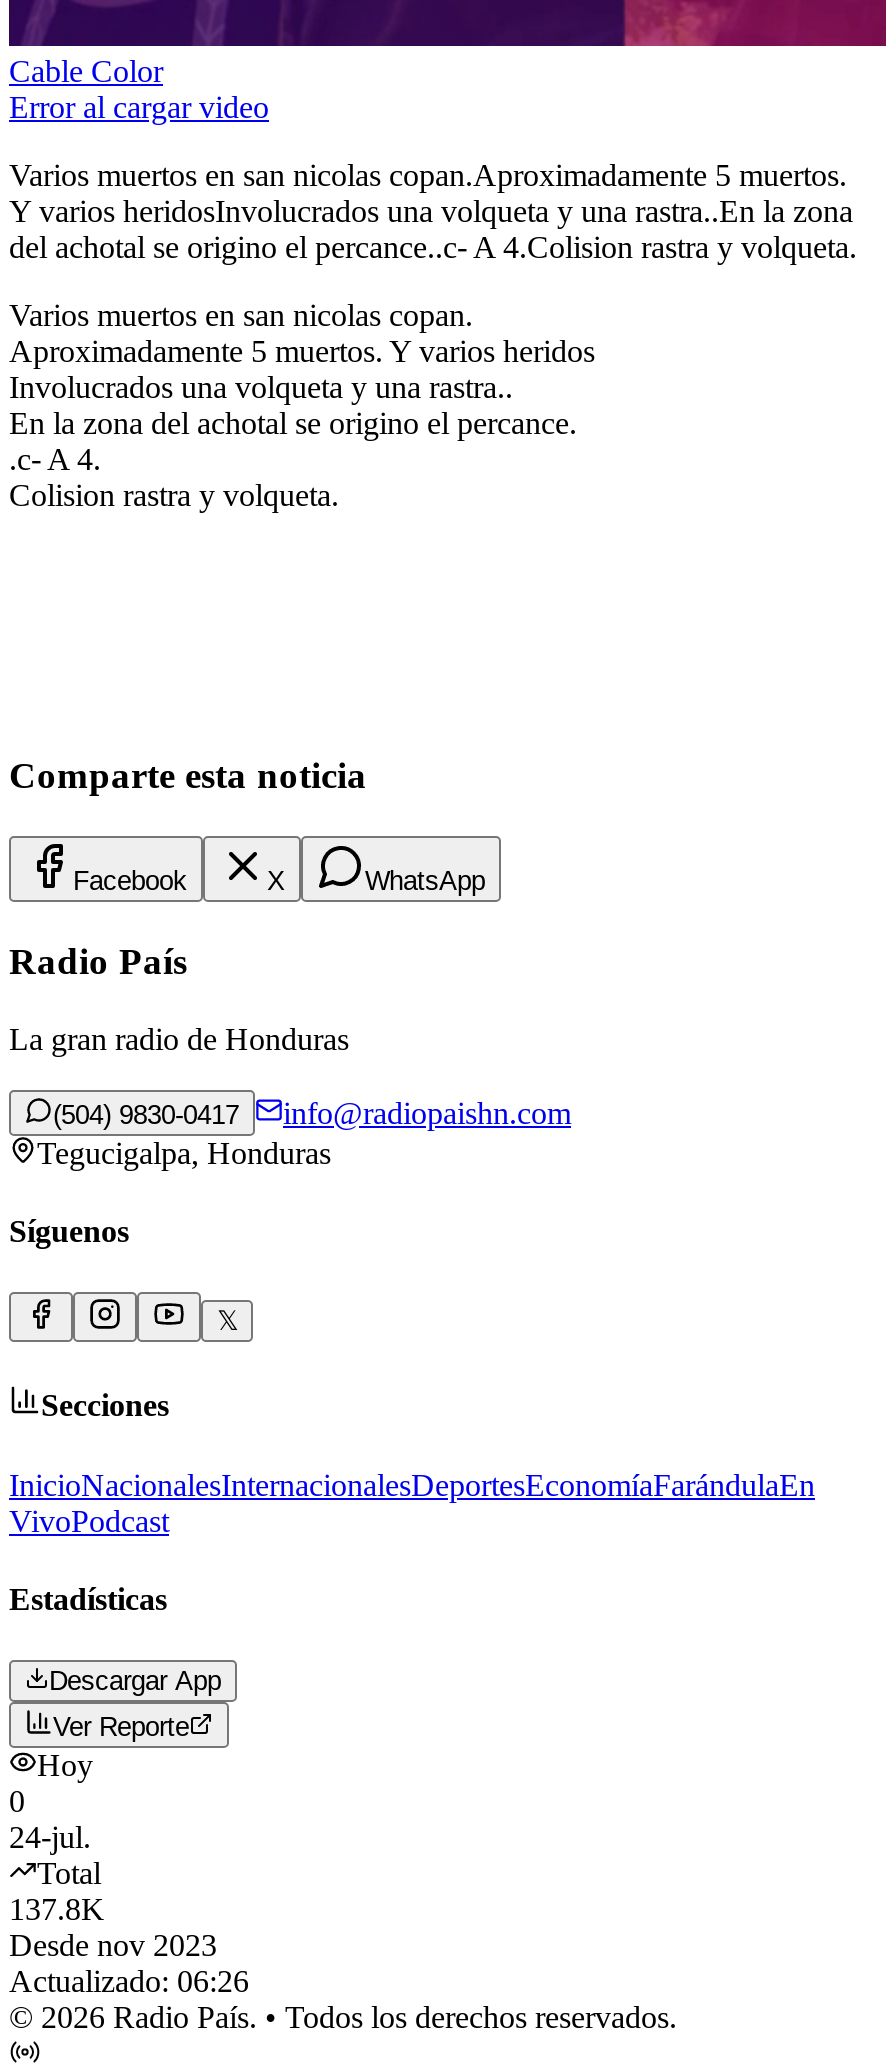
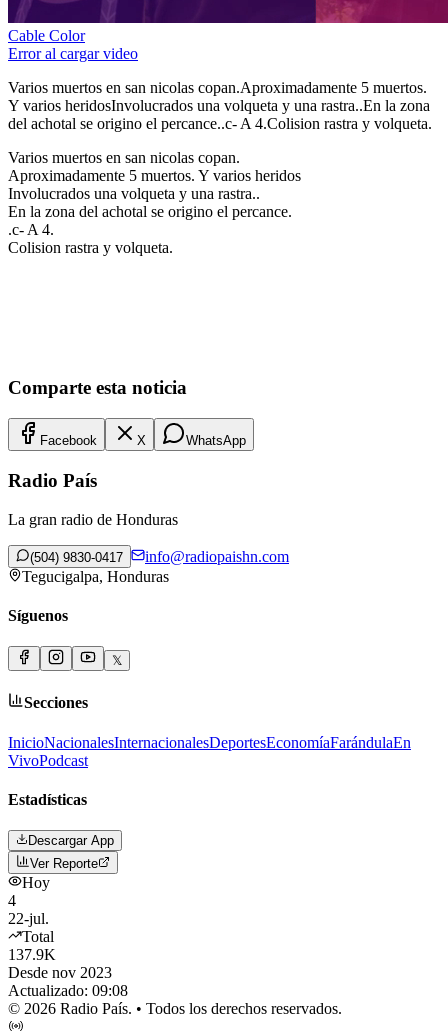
- 0
- 24-jul.
+ 4
+ 22-jul.

- 137.8K
+ 137.9K

- Actualizado: 06:26
+ Actualizado: 09:08
